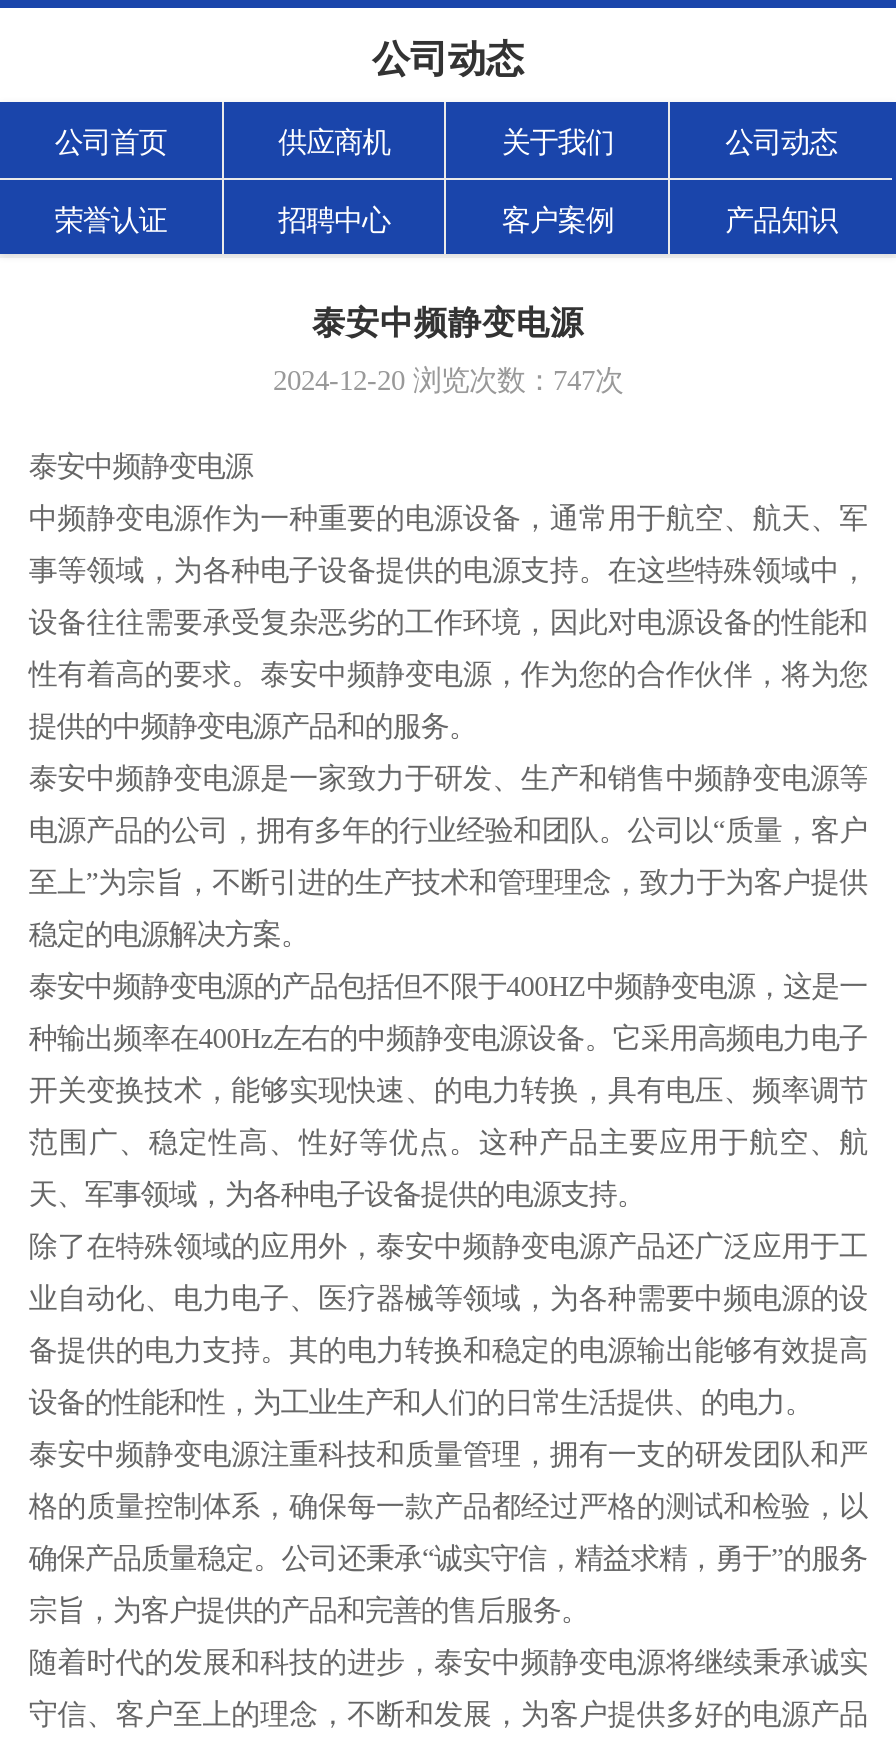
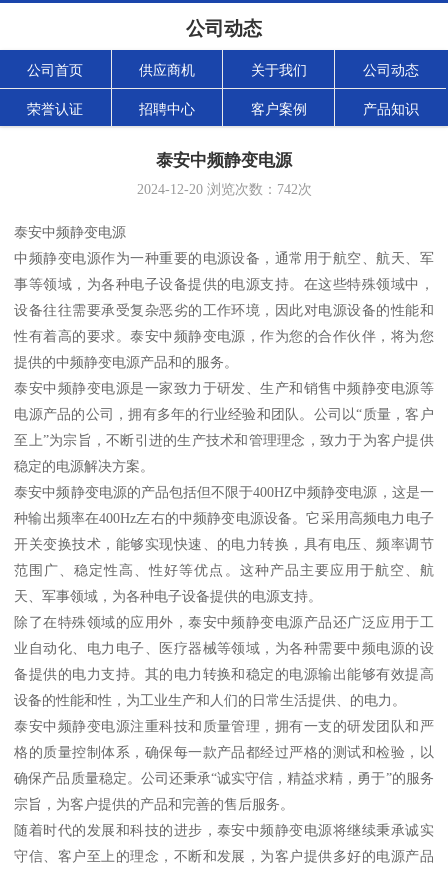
- 2024-12-20浏览次数：747次
+ 2024-12-20浏览次数：742次
